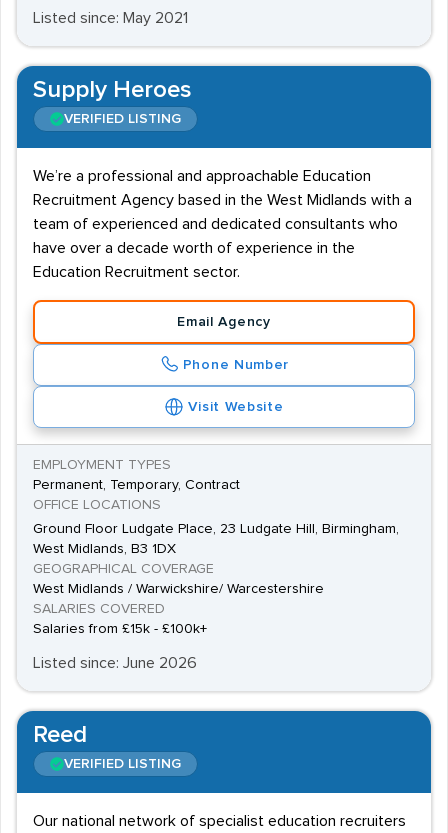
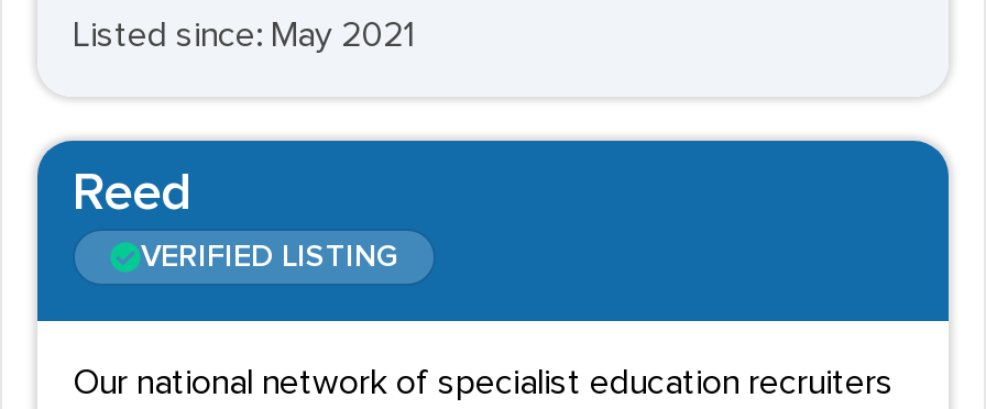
- Supply Heroes
- VERIFIED LISTING

- [image]
- We’re a professional and approachable Education
- Recruitment Agency based in the West Midlands with a
- team of experienced and dedicated consultants who
- have over a decade worth of experience in the
- Education Recruitment sector.
- Email Agency
- Phone Number
- Visit Website

- EMPLOYMENT TYPES
- Permanent, Temporary, Contract
- OFFICE LOCATIONS
- Ground Floor Ludgate Place, 23 Ludgate Hill, Birmingham,
- West Midlands, B3 1DX
- GEOGRAPHICAL COVERAGE
- West Midlands / Warwickshire/ Warcestershire
- SALARIES COVERED
- Salaries from £15k - £100k+
- Listed since: June 2026
